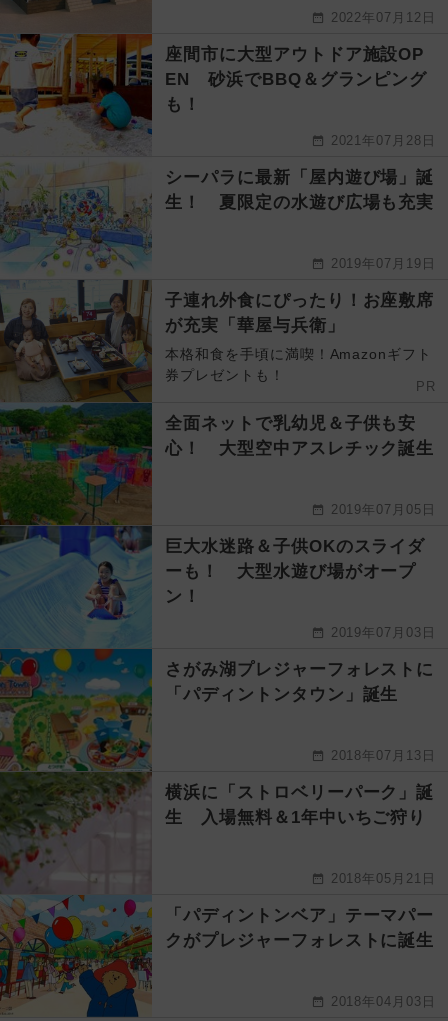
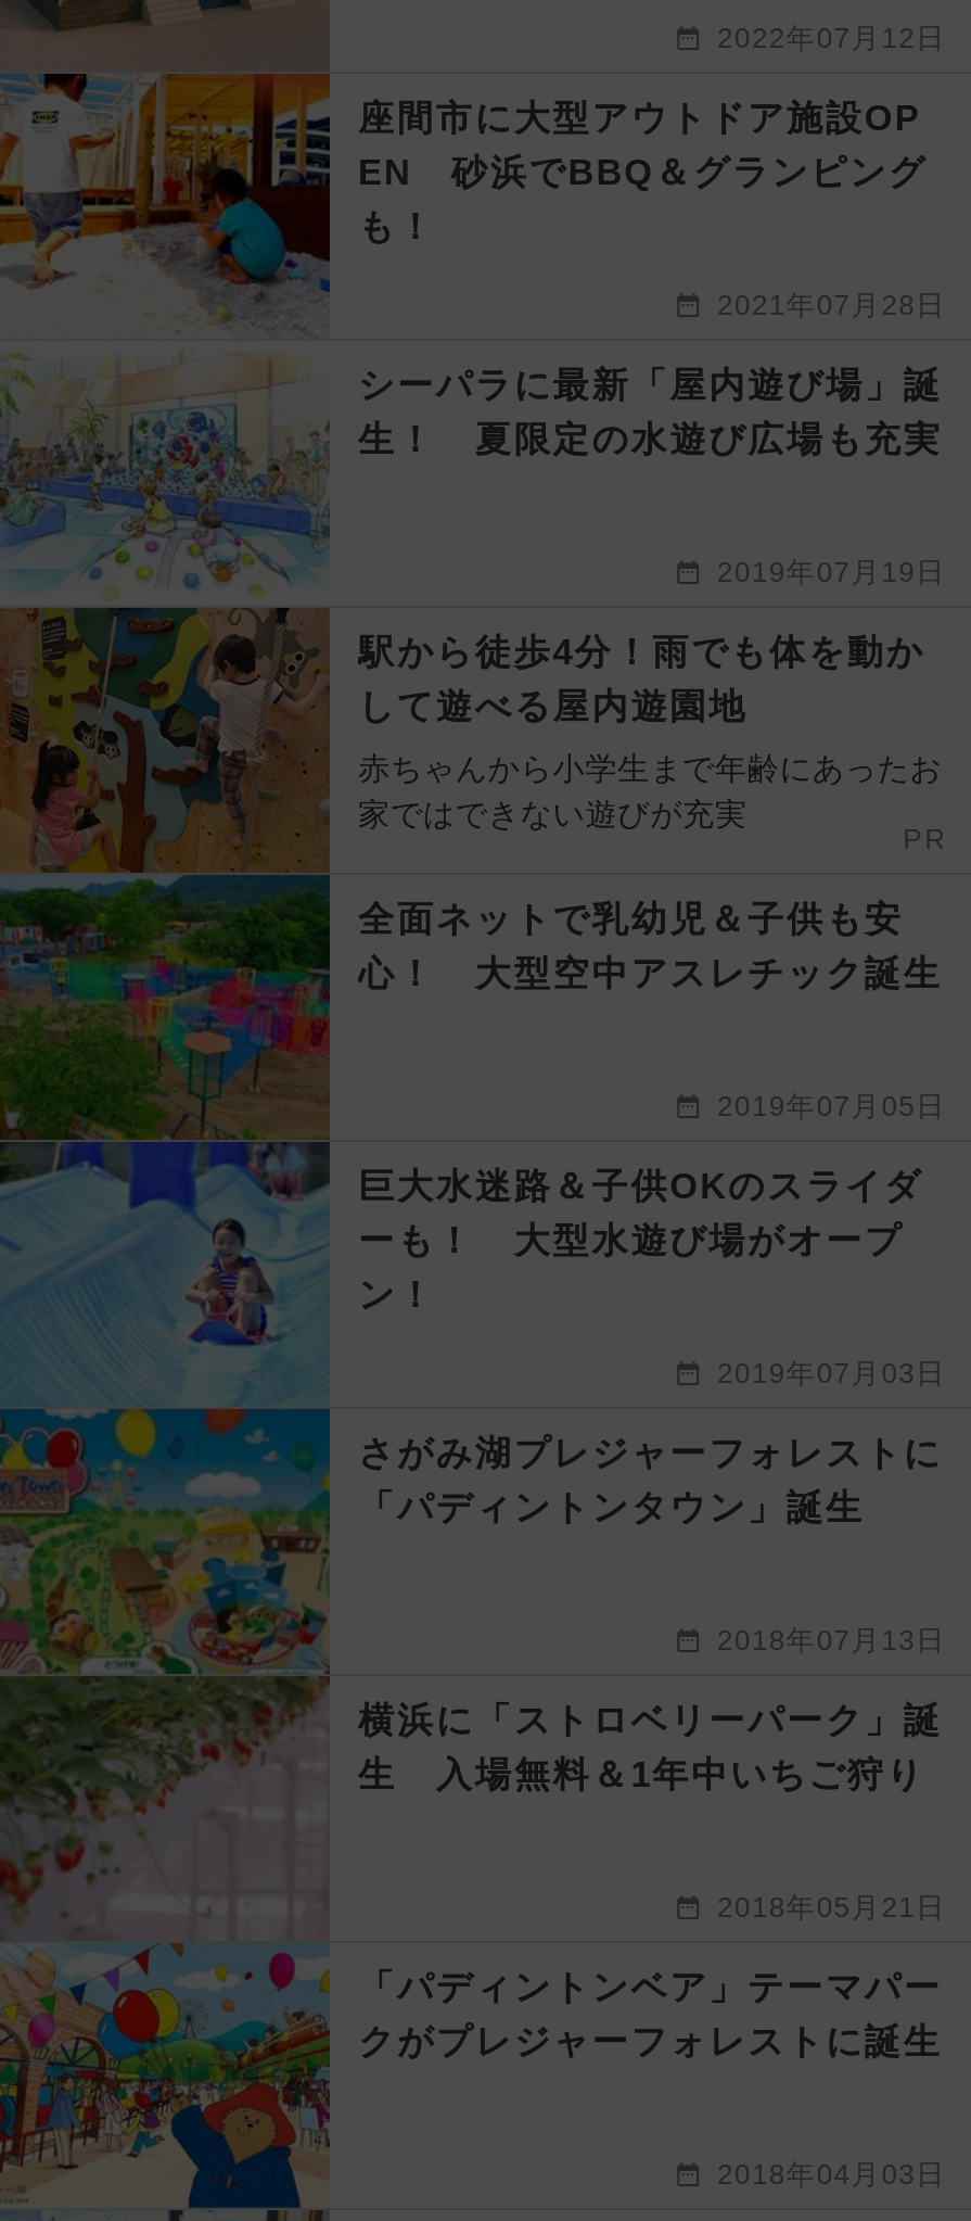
- [image]
- 子連れ外食にぴったり！お座敷席
- が充実「華屋与兵衛」
+ [image]
+ 駅から徒歩4分！雨でも体を動か
+ して遊べる屋内遊園地

- 本格和食を手頃に満喫！Amazonギフト
- 券プレゼントも！
+ 赤ちゃんから小学生まで年齢にあったお
+ 家ではできない遊びが充実
